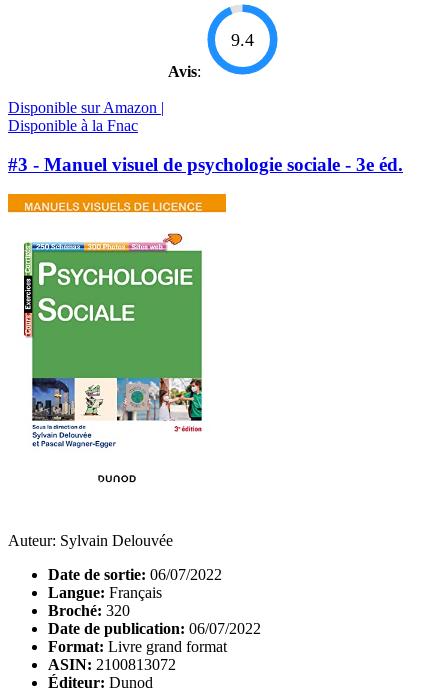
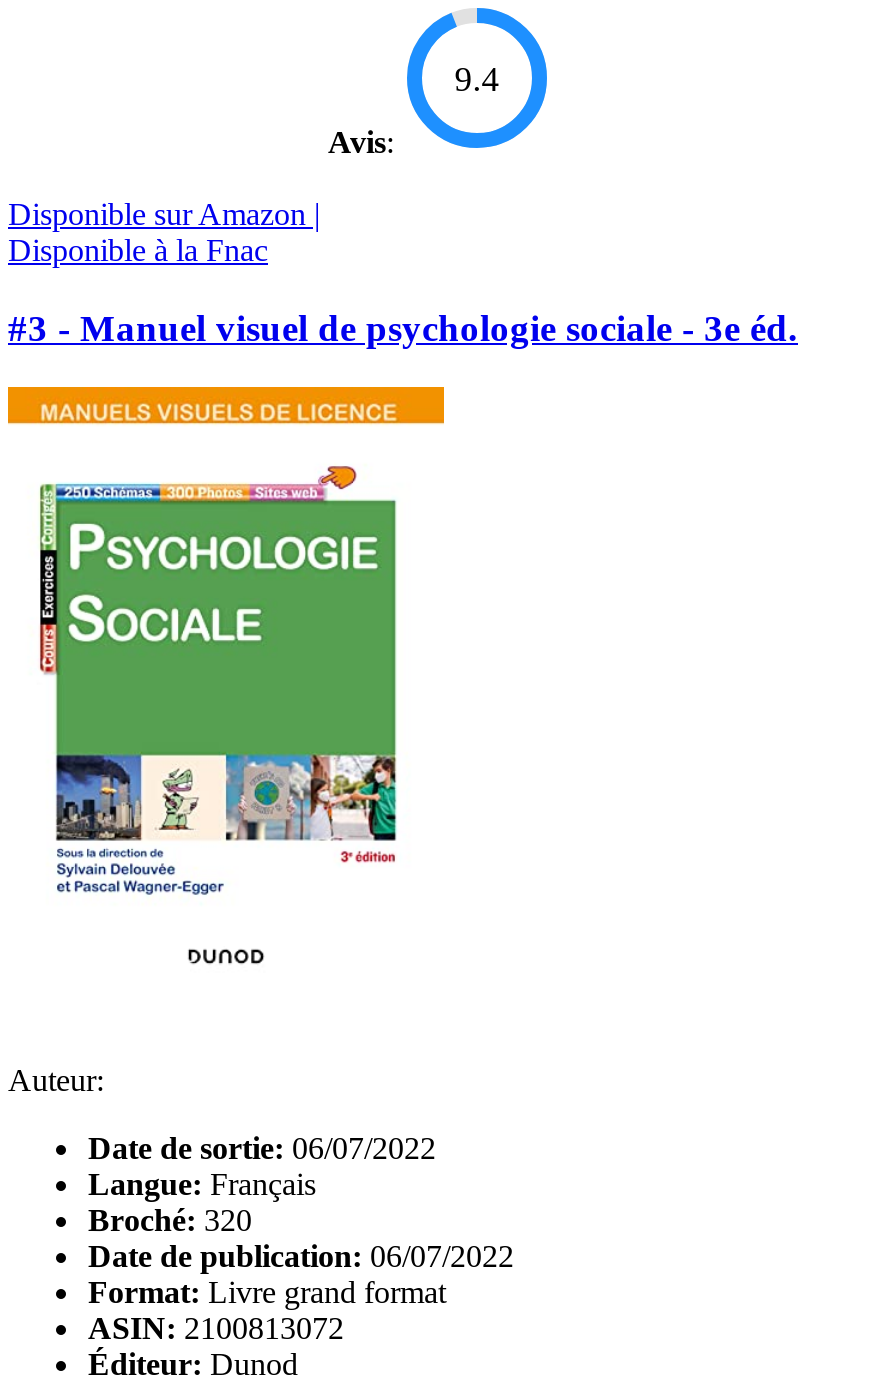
- Auteur: Sylvain Delouvée
+ Auteur:
